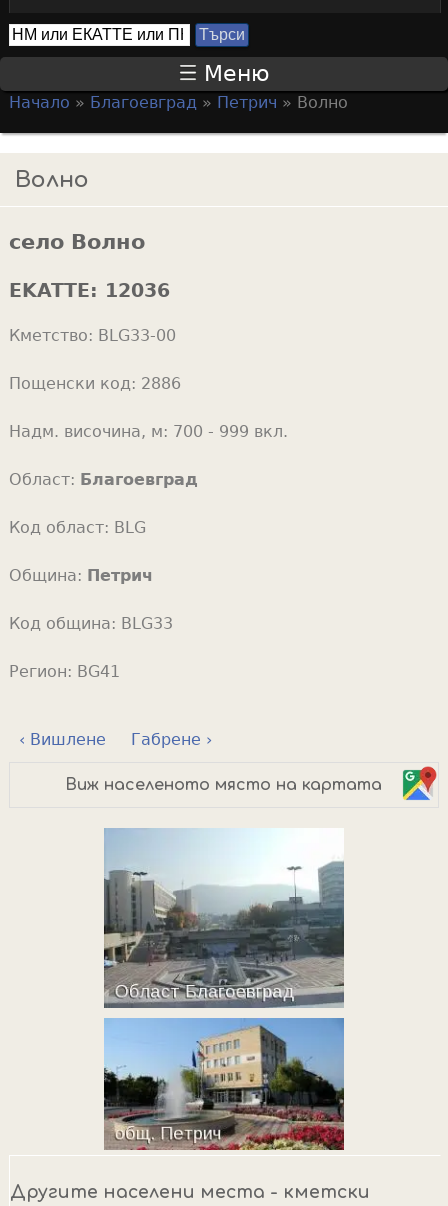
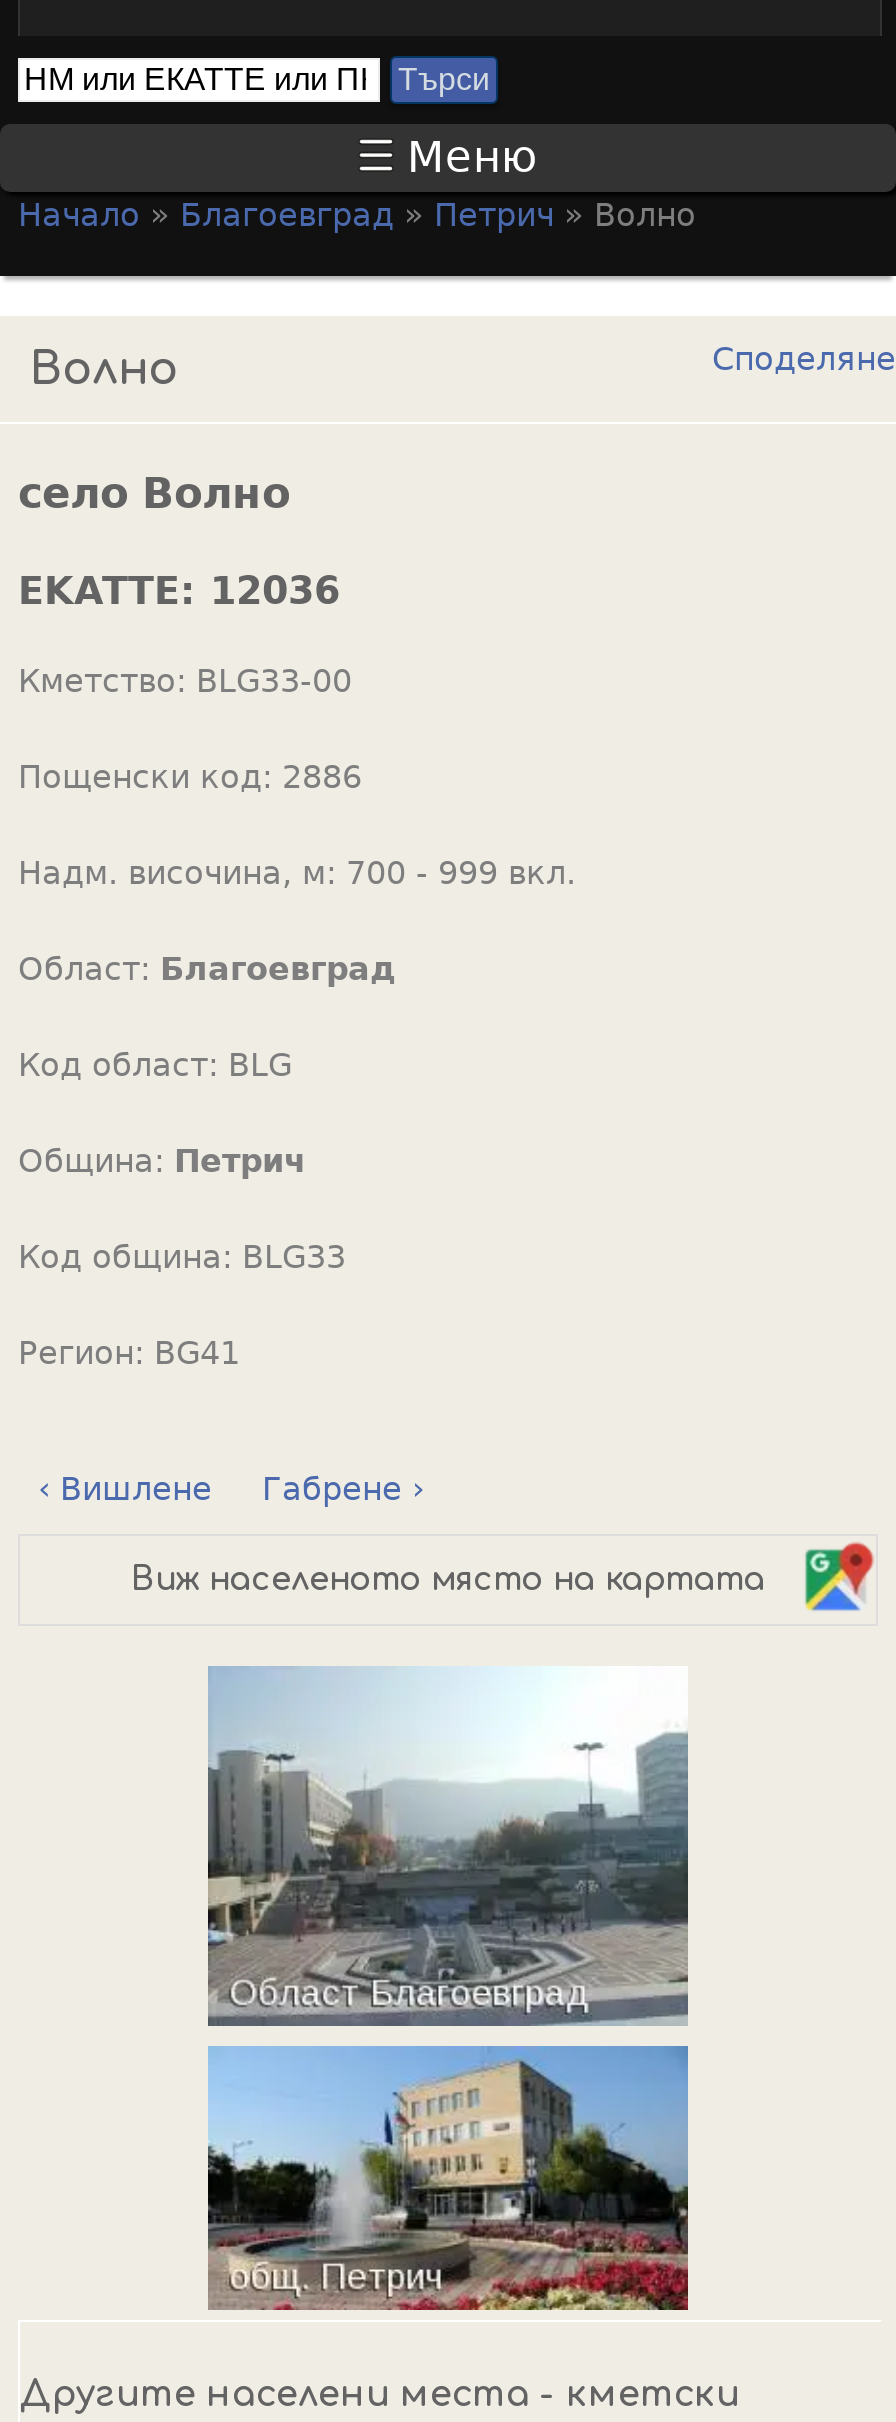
+ Споделяне
